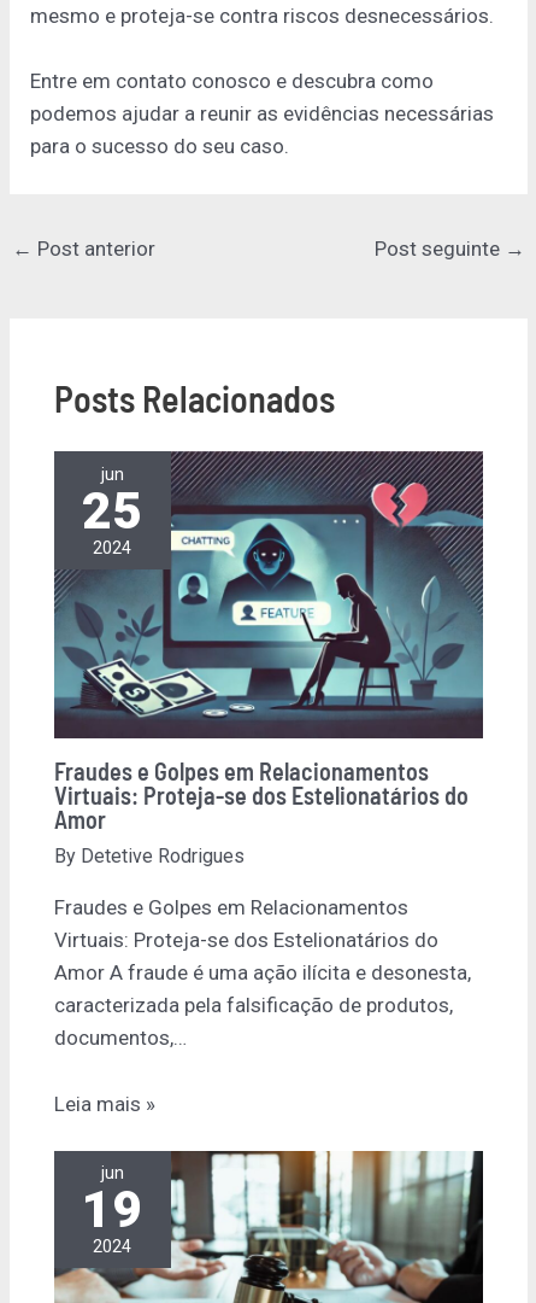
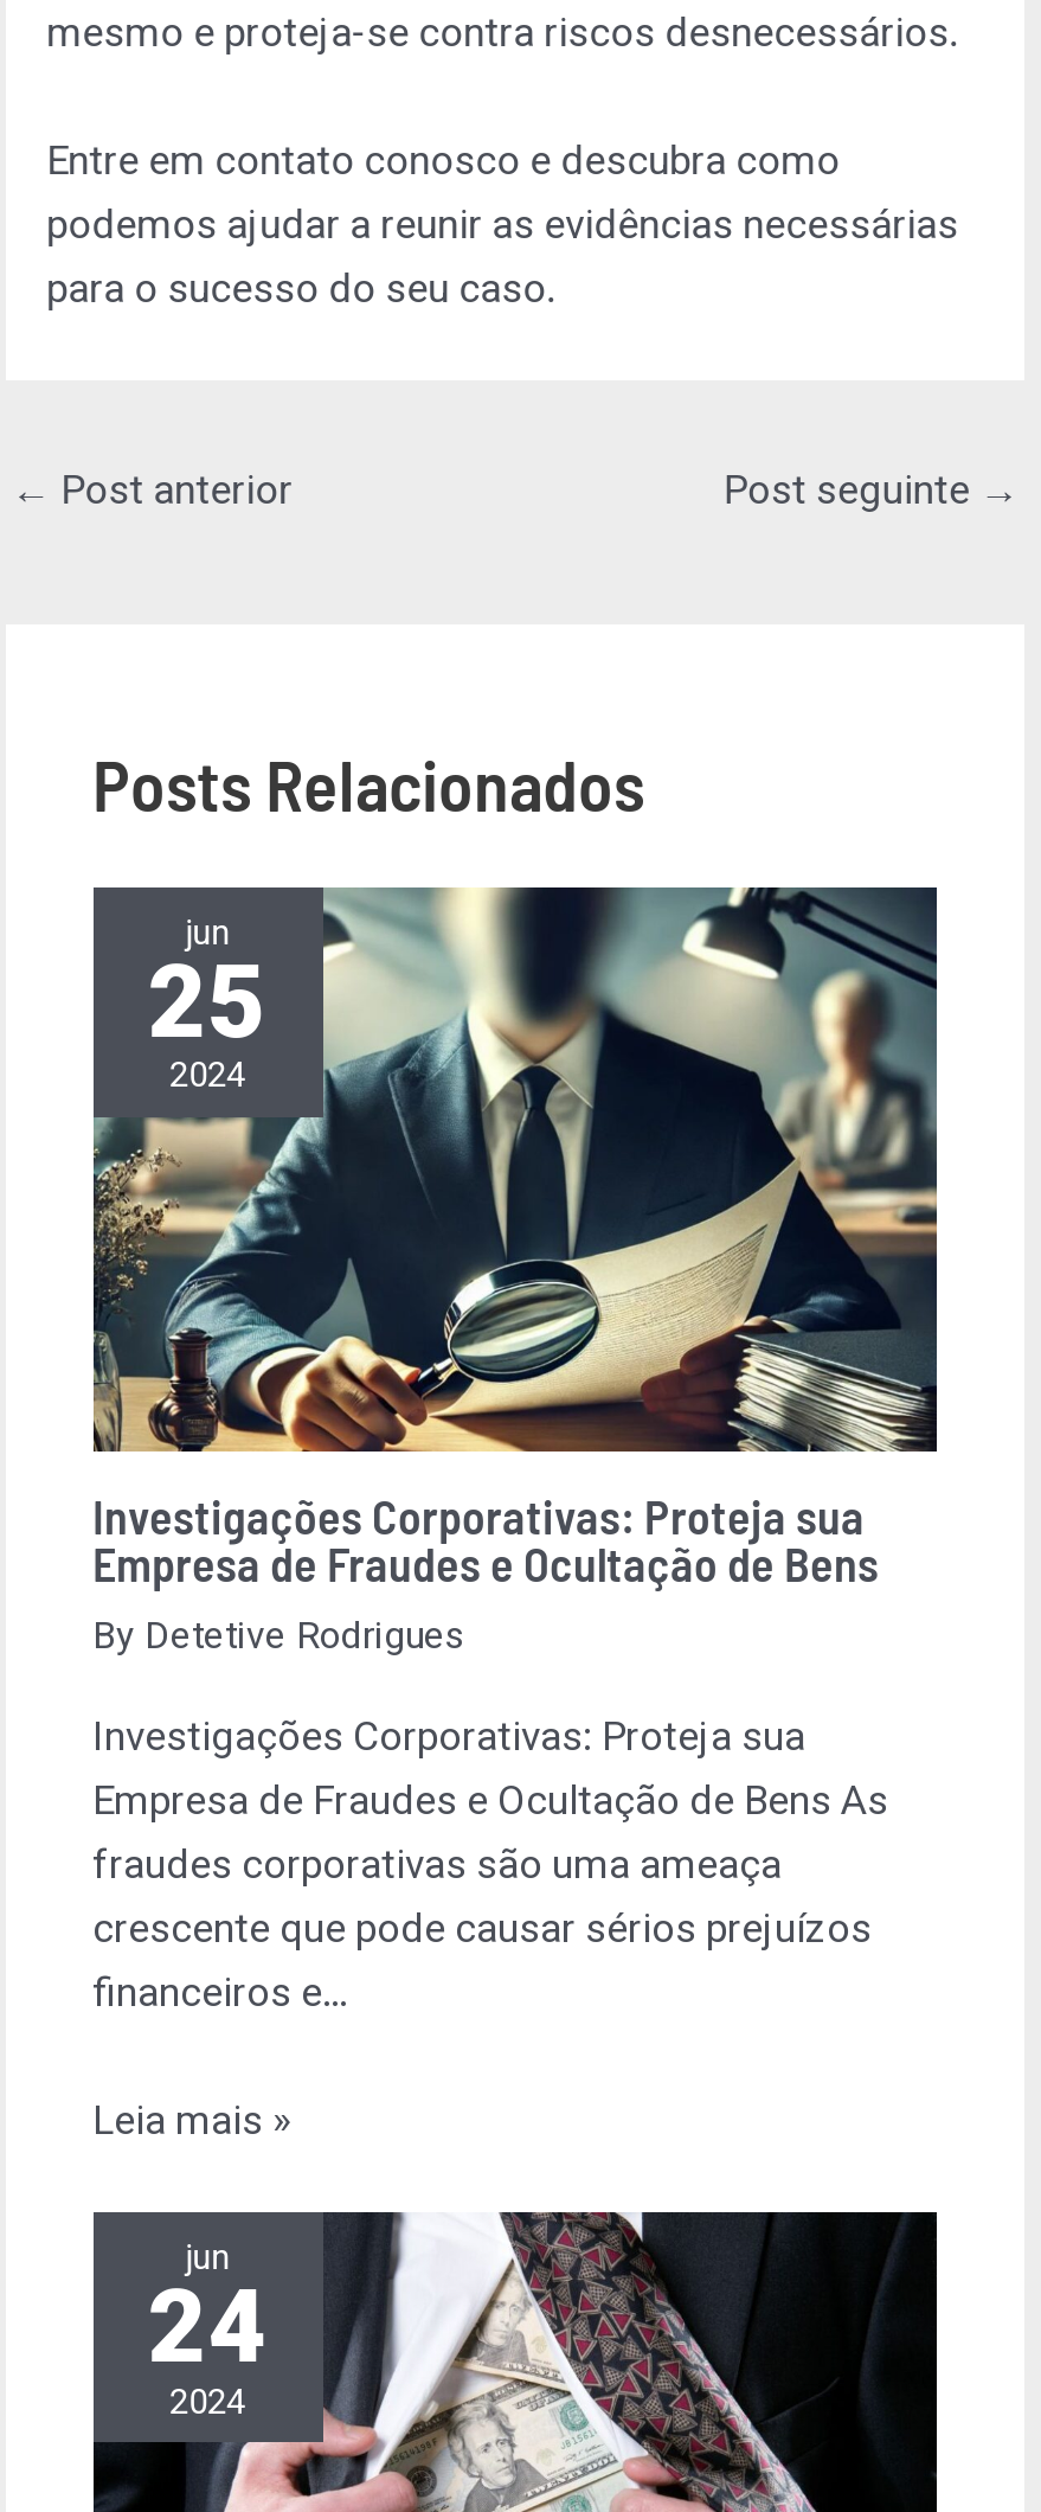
- [image]
- Fraudes e Golpes em Relacionamentos
- Virtuais: Proteja-se dos Estelionatários do
- Amor
+ [image]
+ Investigações Corporativas: Proteja sua
+ Empresa de Fraudes e Ocultação de Bens

- Fraudes e Golpes em Relacionamentos
- Virtuais: Proteja-se dos Estelionatários do
- Amor A fraude é uma ação ilícita e desonesta,
- caracterizada pela falsificação de produtos,
- documentos,…
+ Investigações Corporativas: Proteja sua
+ Empresa de Fraudes e Ocultação de Bens As
+ fraudes corporativas são uma ameaça
+ crescente que pode causar sérios prejuízos
+ financeiros e…

- 19
+ 24
